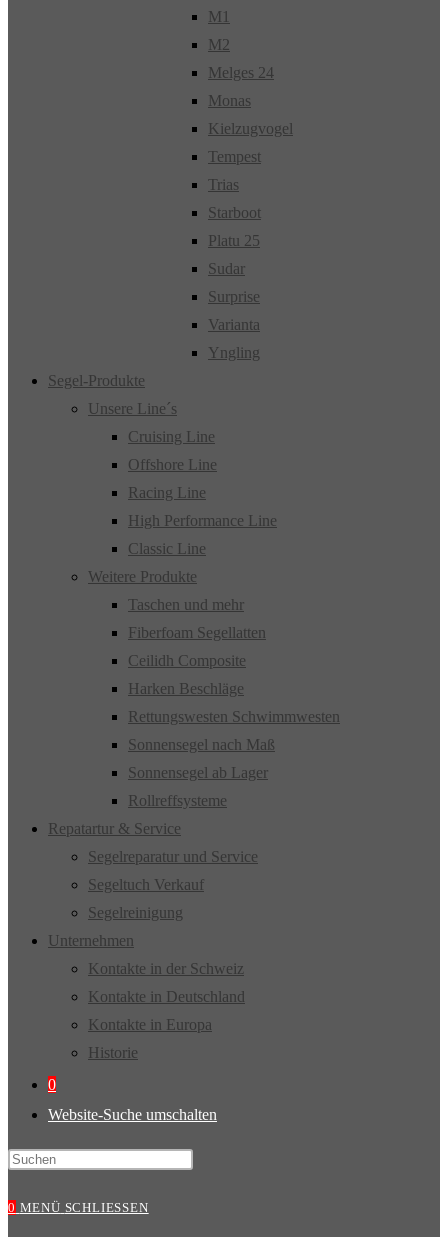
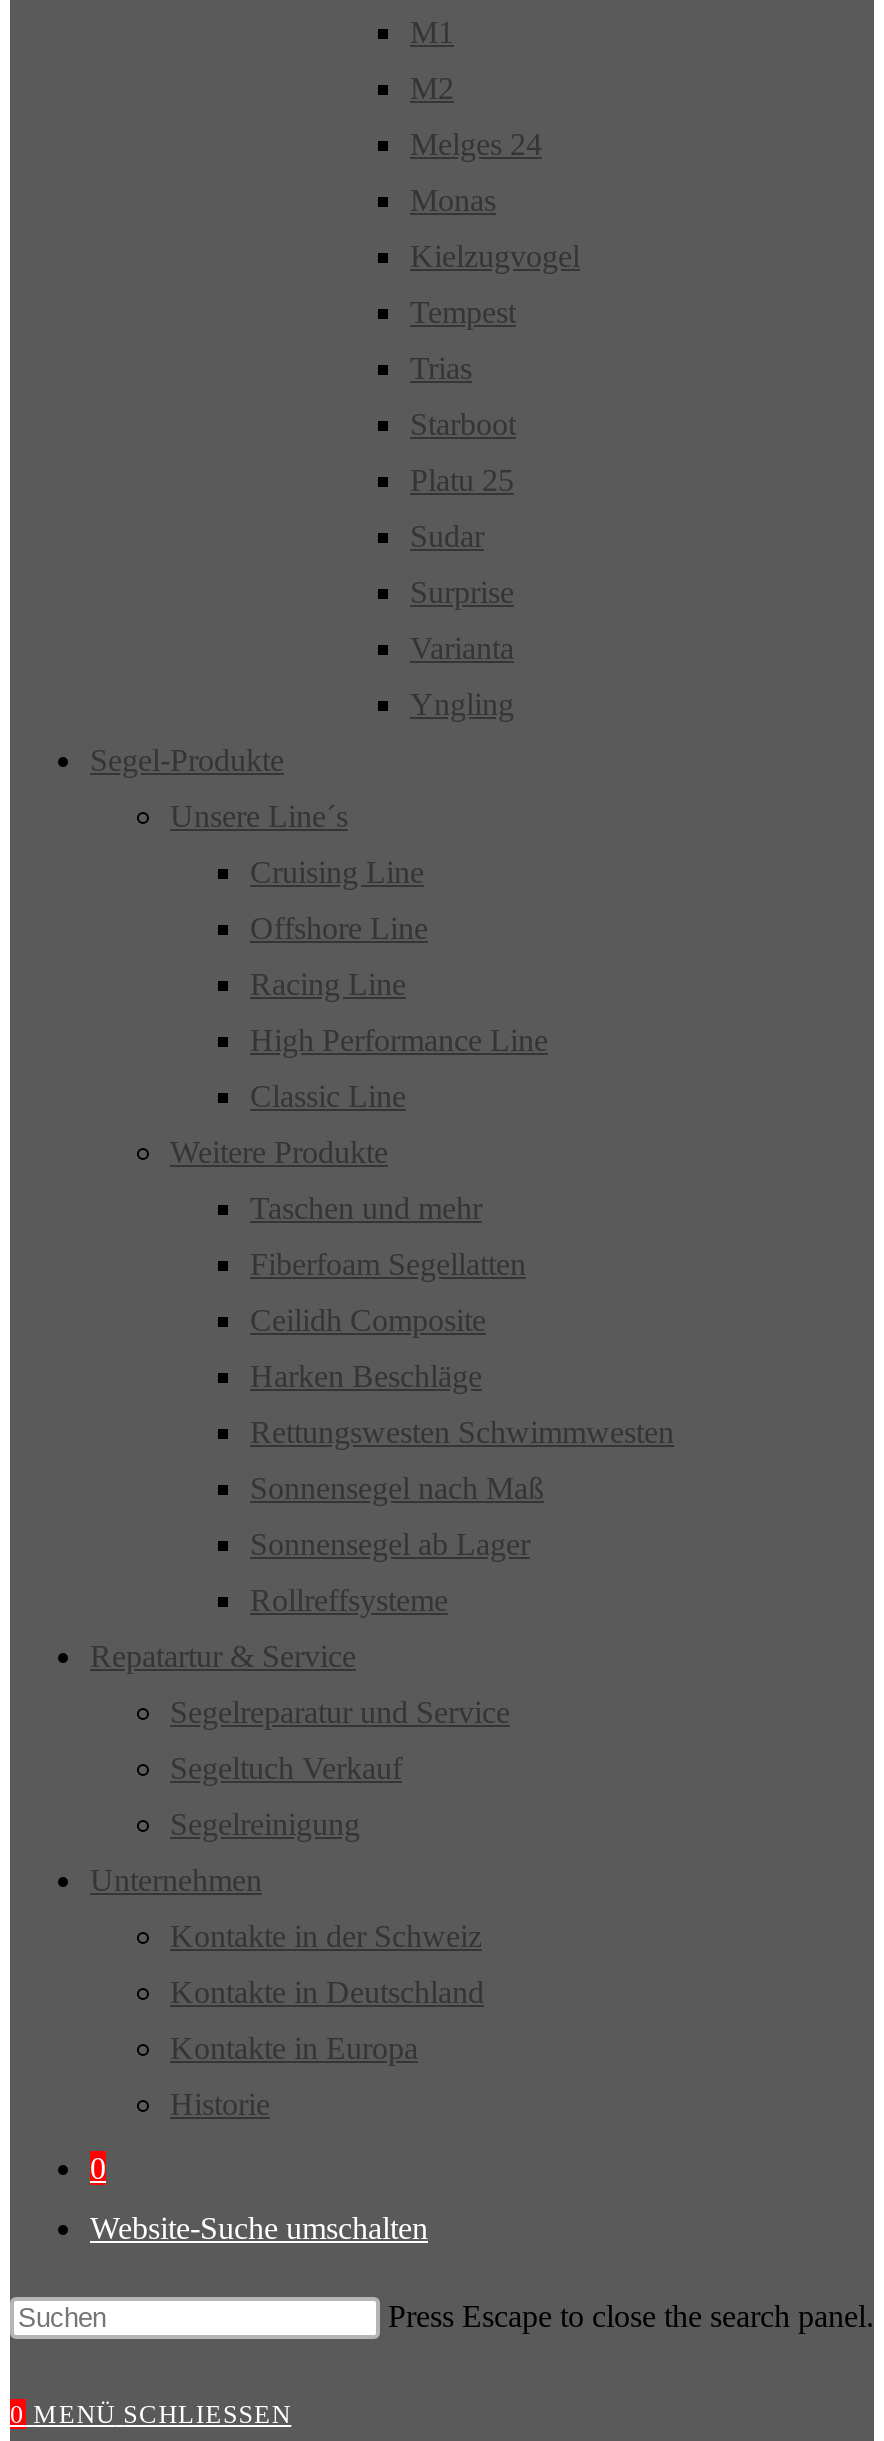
+ Press Escape to close the search panel.
